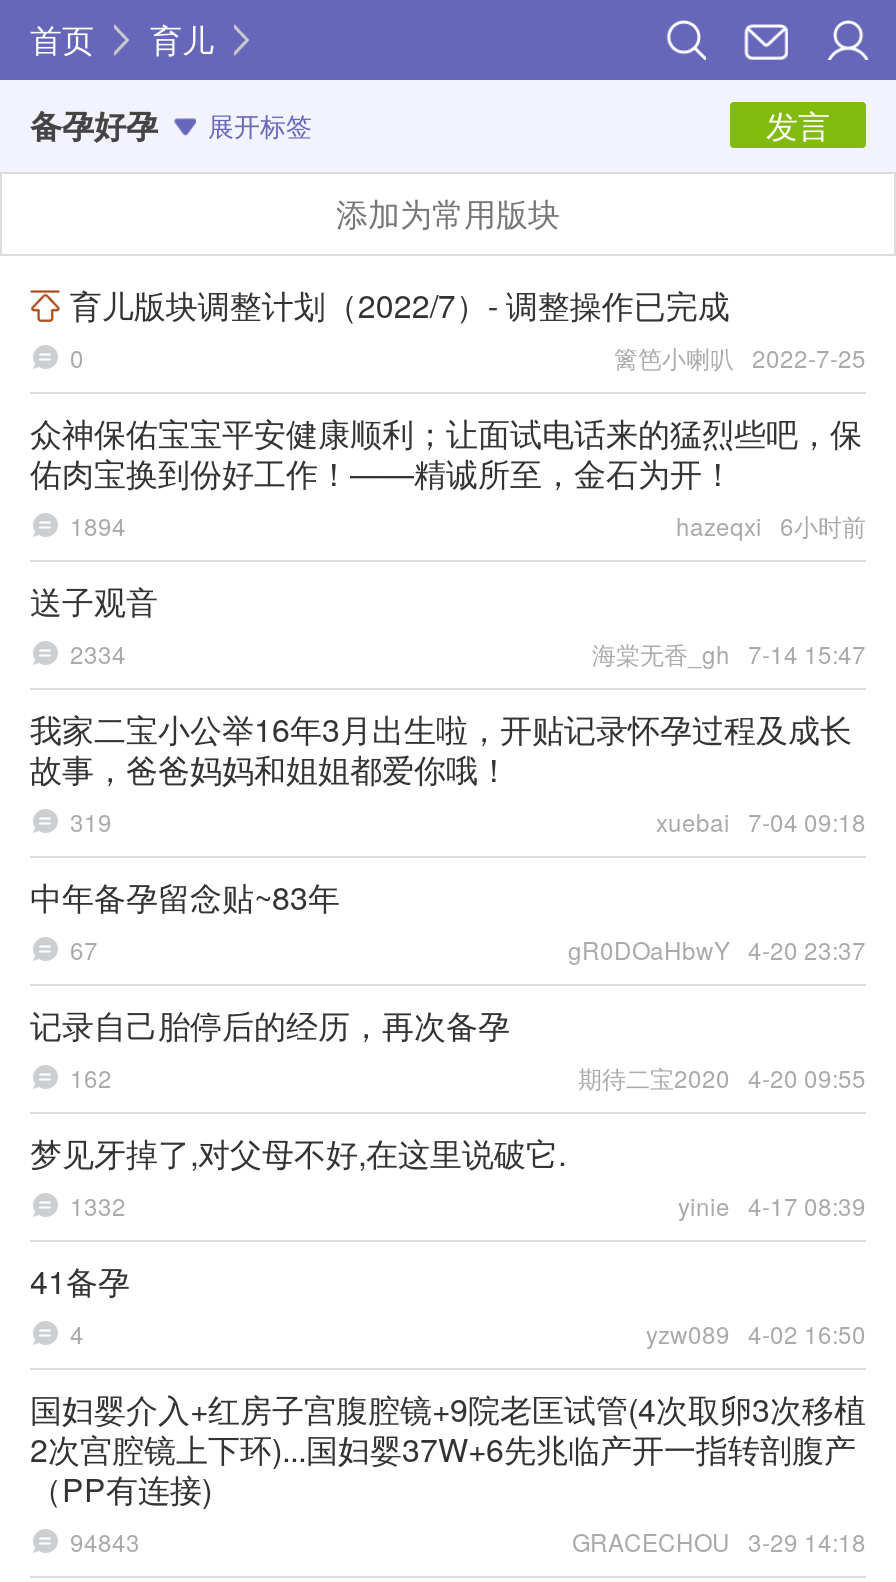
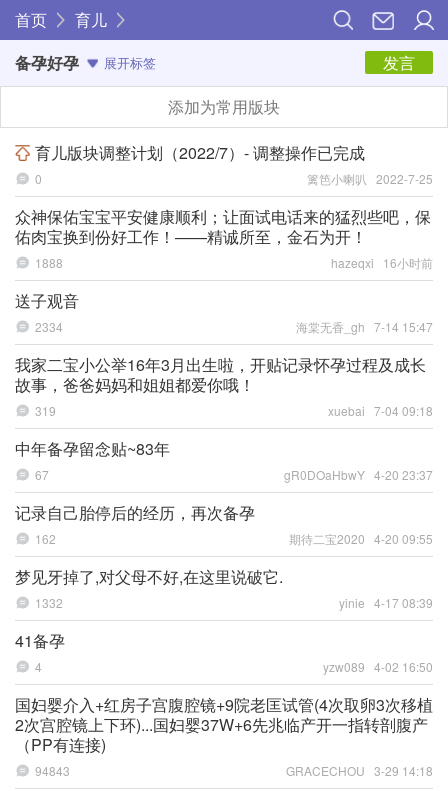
- 1894
+ 1888

- hazeqxi 6小时前
+ hazeqxi 16小时前
